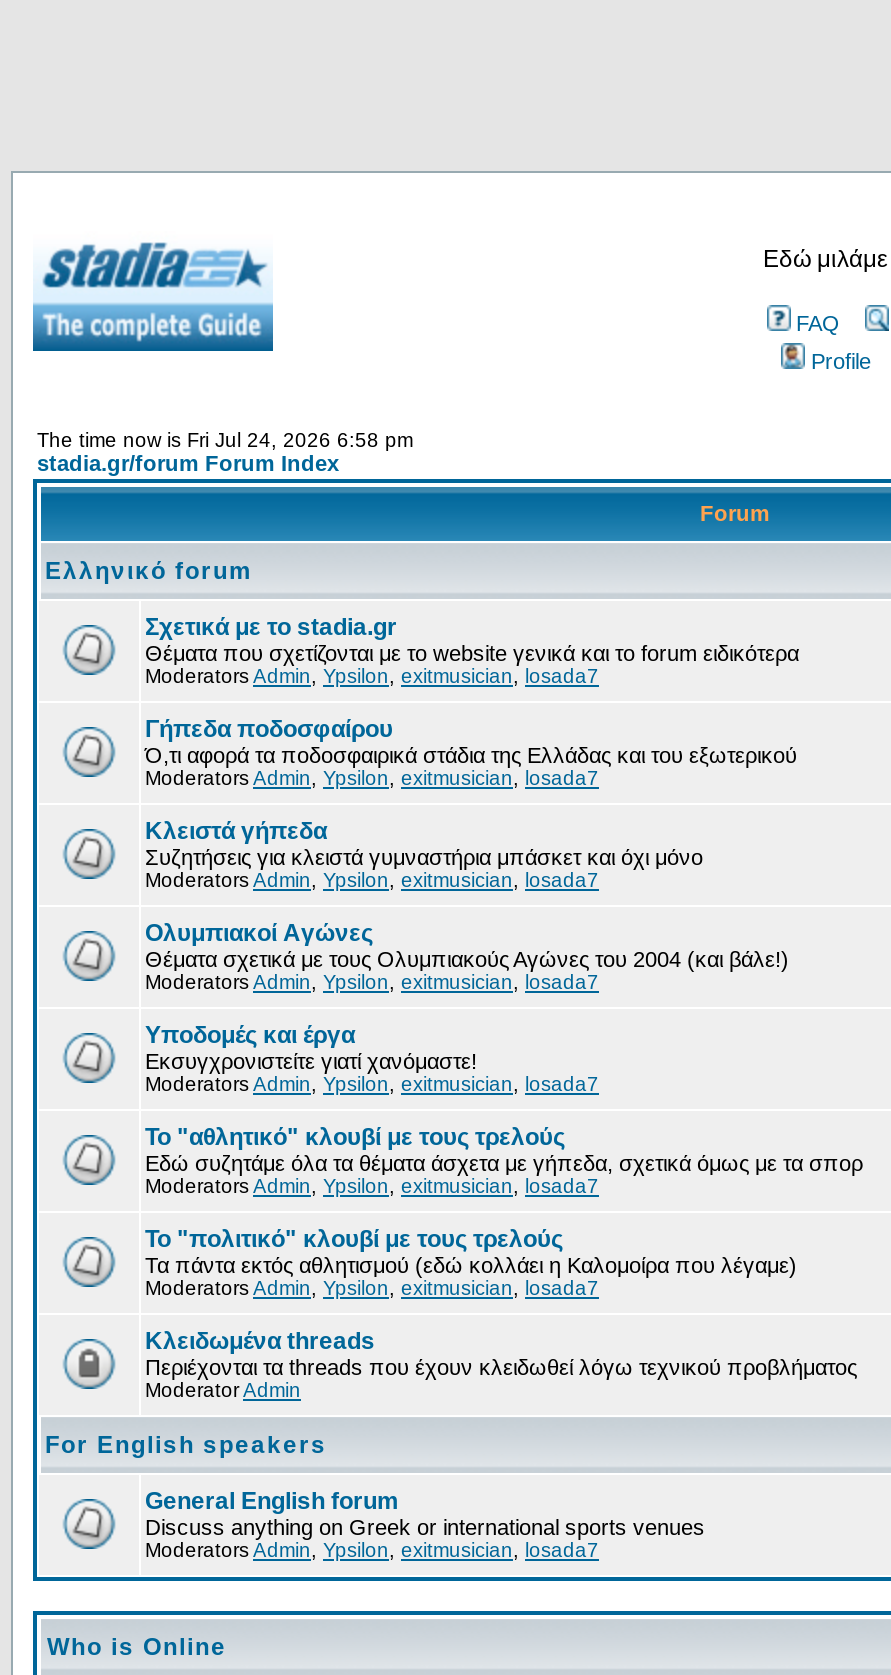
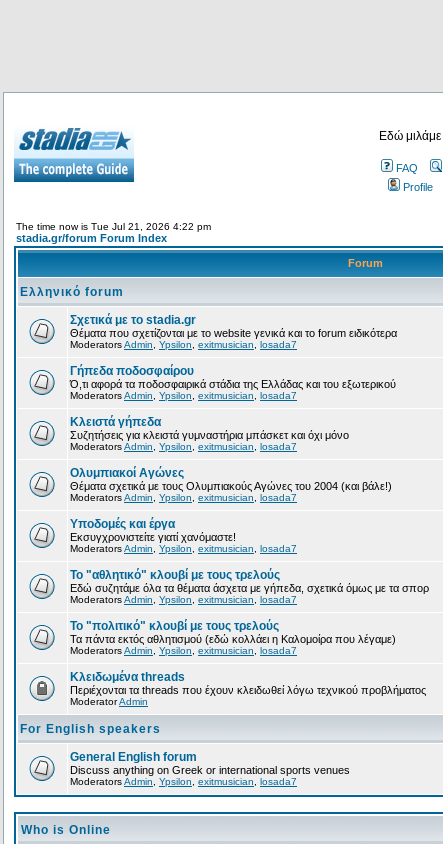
- The time now is Fri Jul 24, 2026 6:58 pm
+ The time now is Tue Jul 21, 2026 4:22 pm
